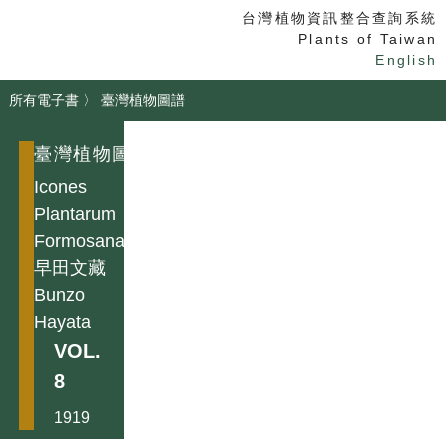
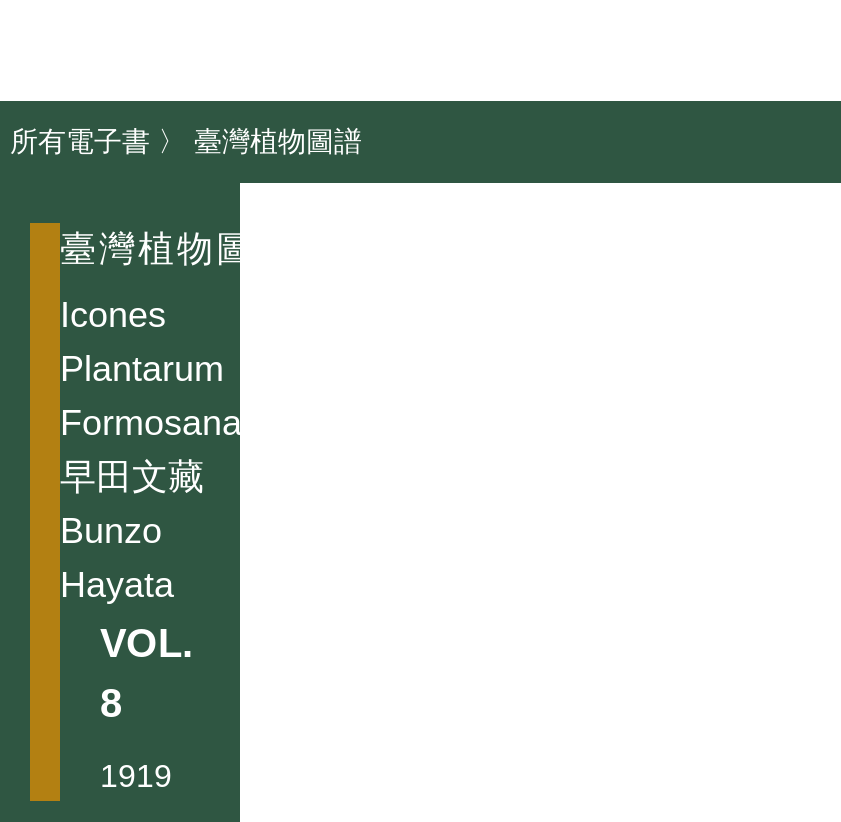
- 台灣植物資訊整合查詢系統
- Plants of Taiwan
- English
